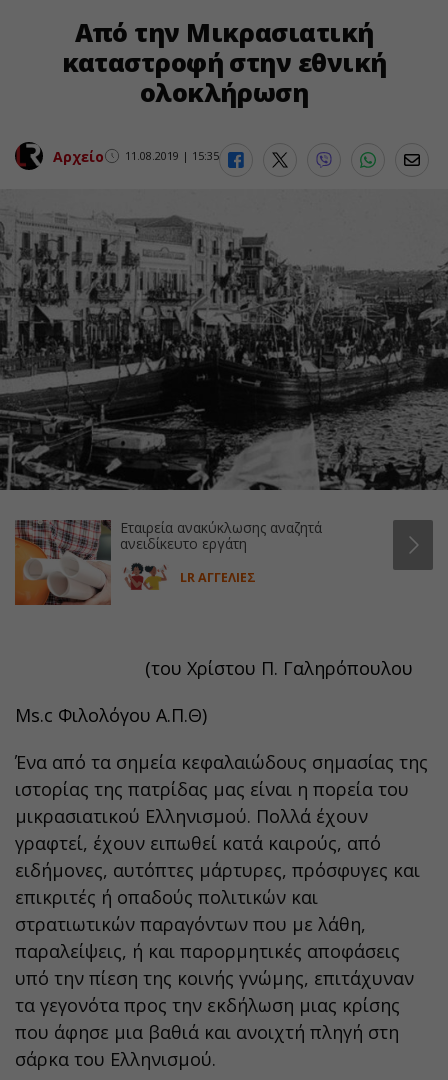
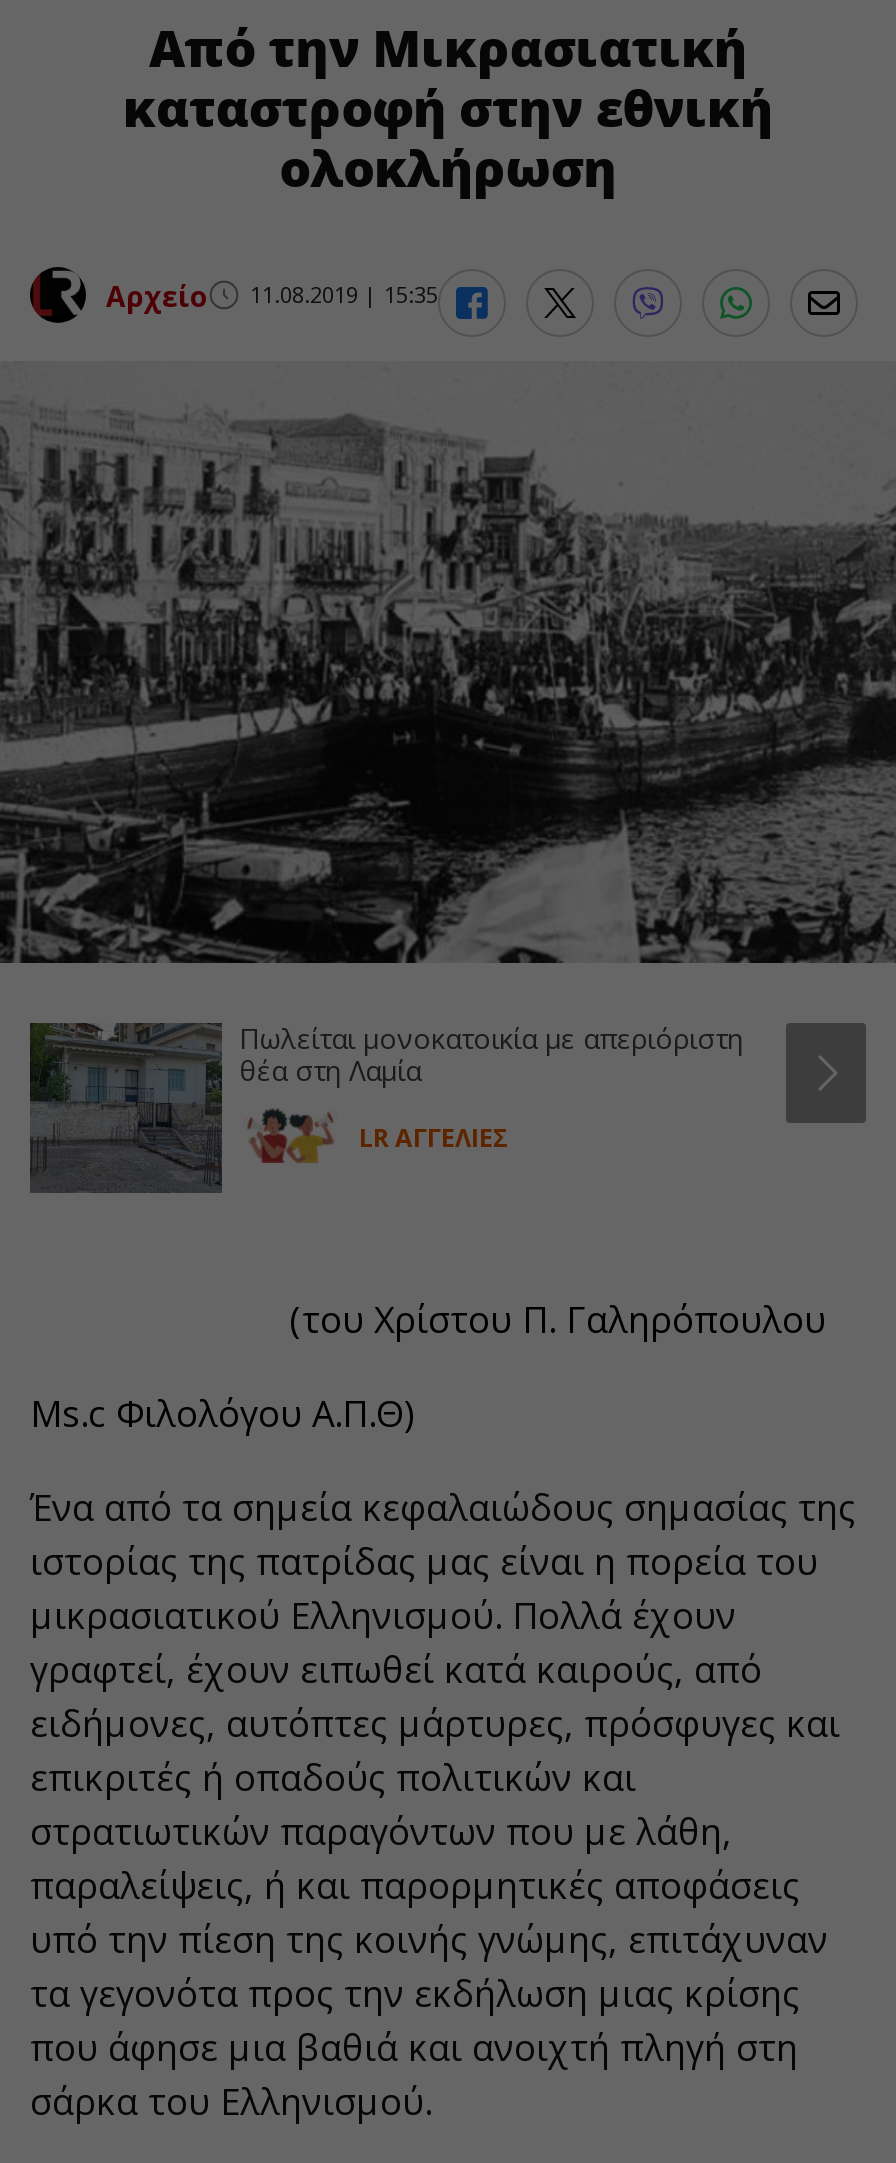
- [image]
- Εταιρεία ανακύκλωσης αναζητά
- ανειδίκευτο εργάτη
+ [image]
+ Πωλείται μονοκατοικία με απεριόριστη
+ θέα στη Λαμία
